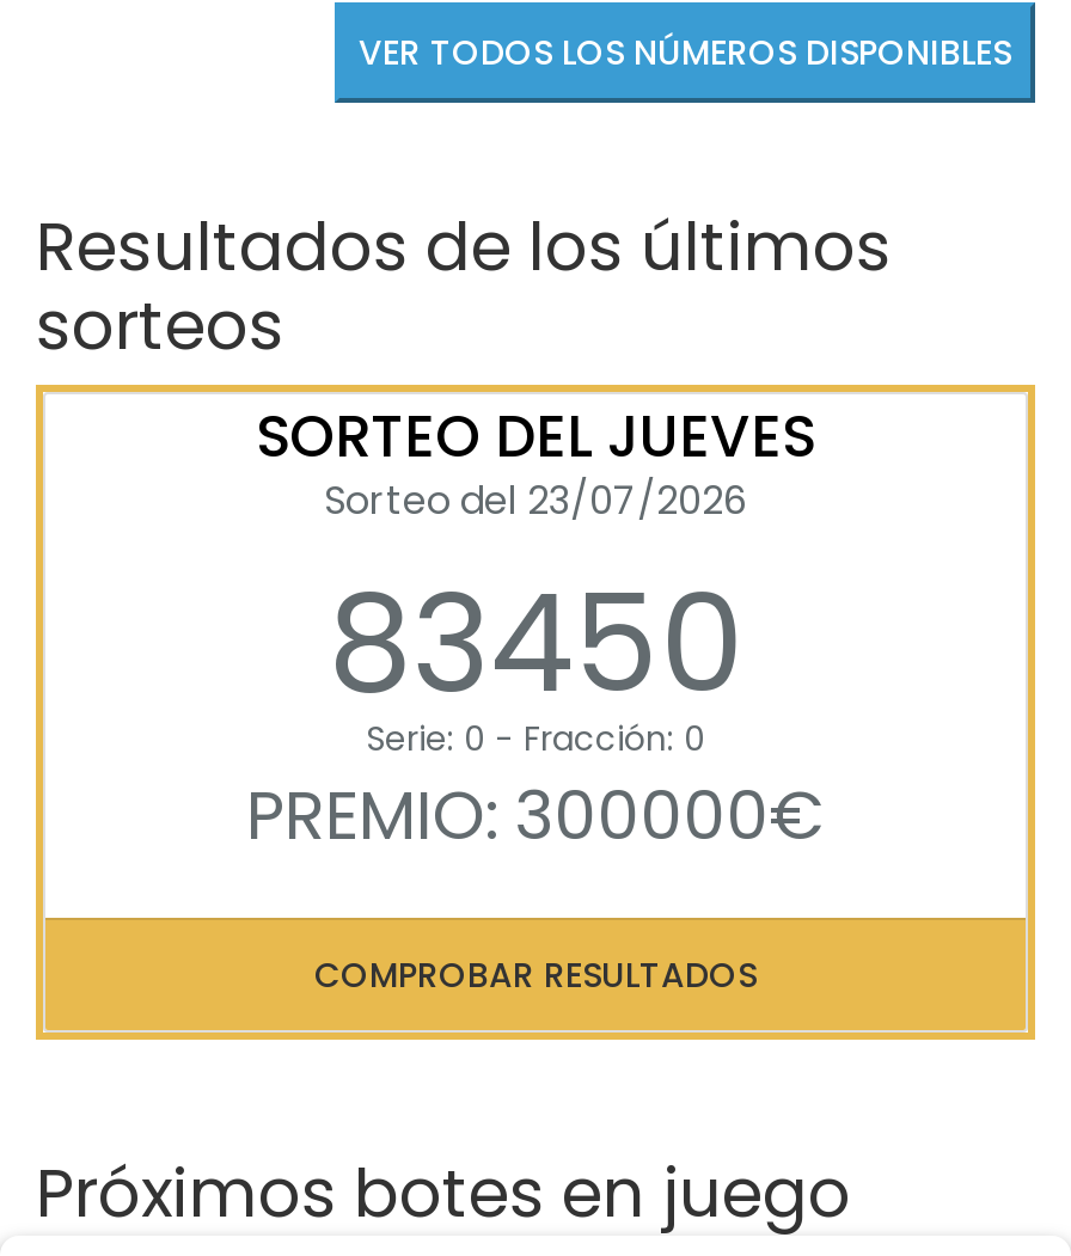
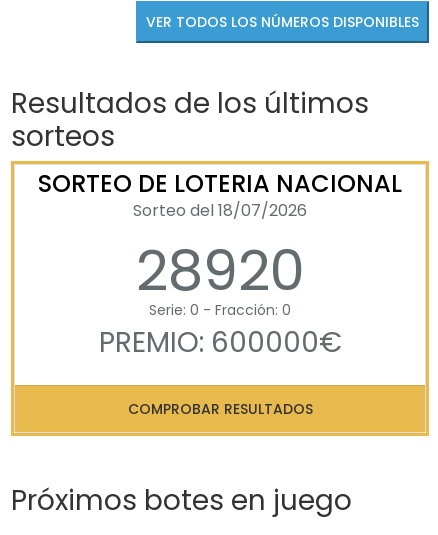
- SORTEO DEL JUEVES
- Sorteo del 23/07/2026
- 83450
+ SORTEO DE LOTERIA NACIONAL
+ Sorteo del 18/07/2026
+ 28920

- PREMIO: 300000€
+ PREMIO: 600000€
